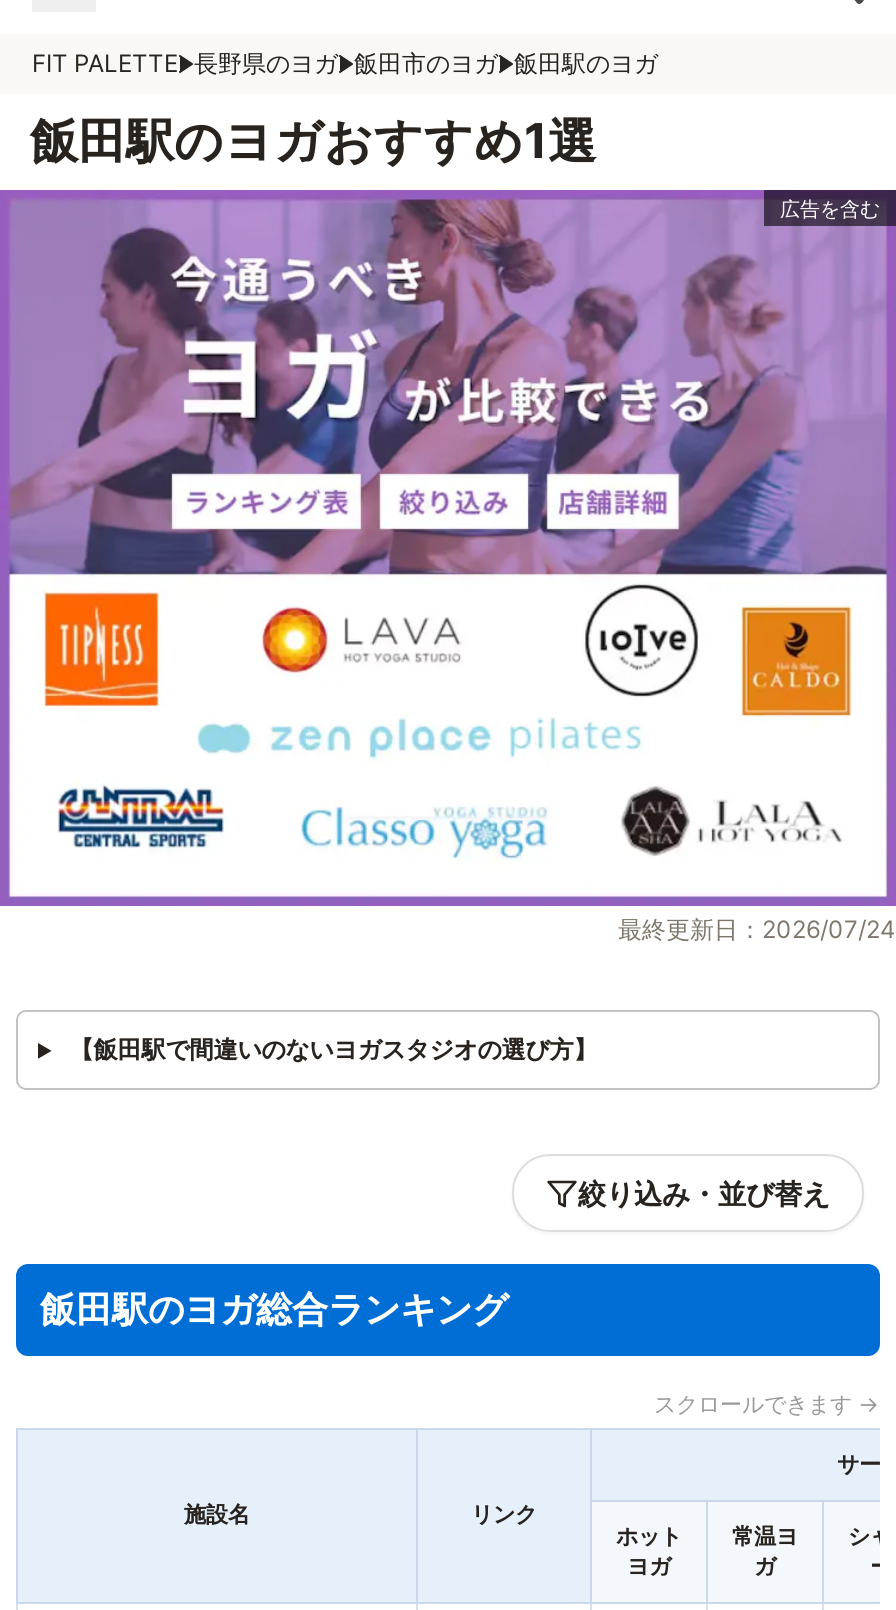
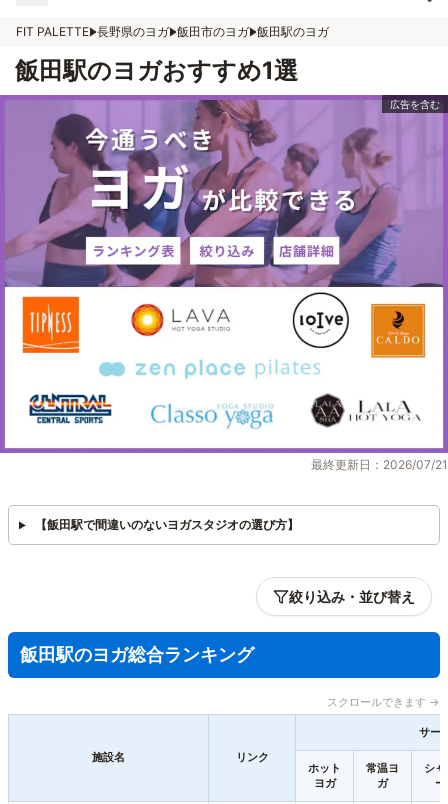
- 最終更新日：2026/07/24
+ 最終更新日：2026/07/21
